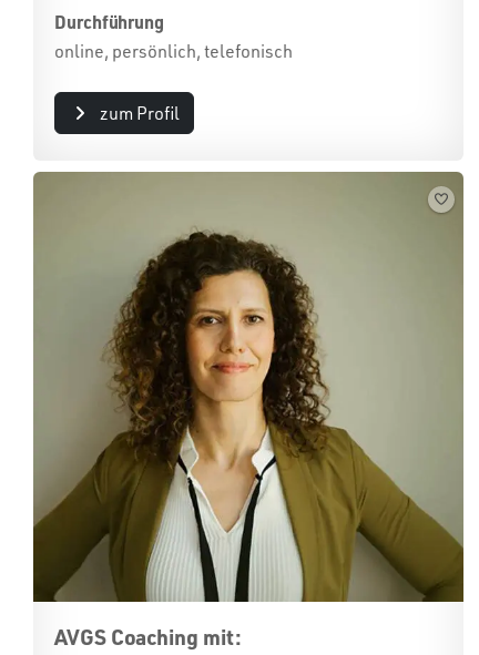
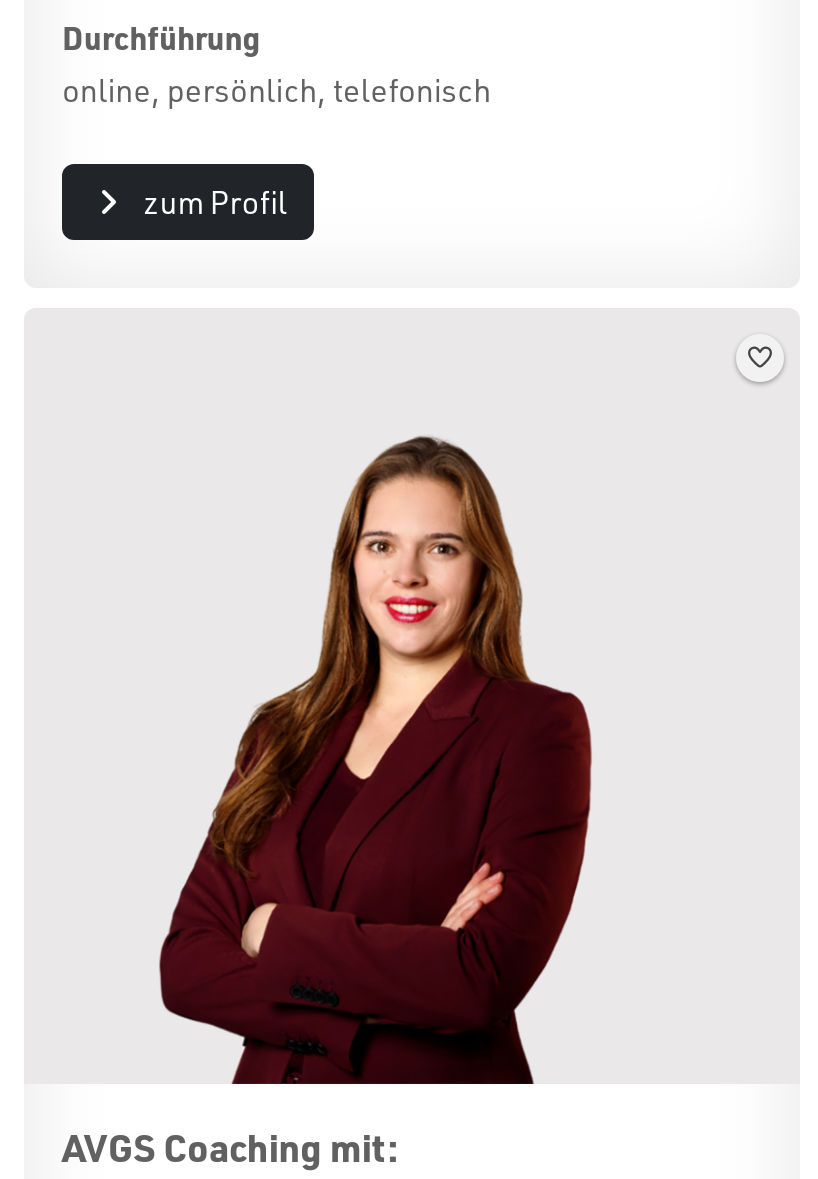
- [image]
+ [image]
